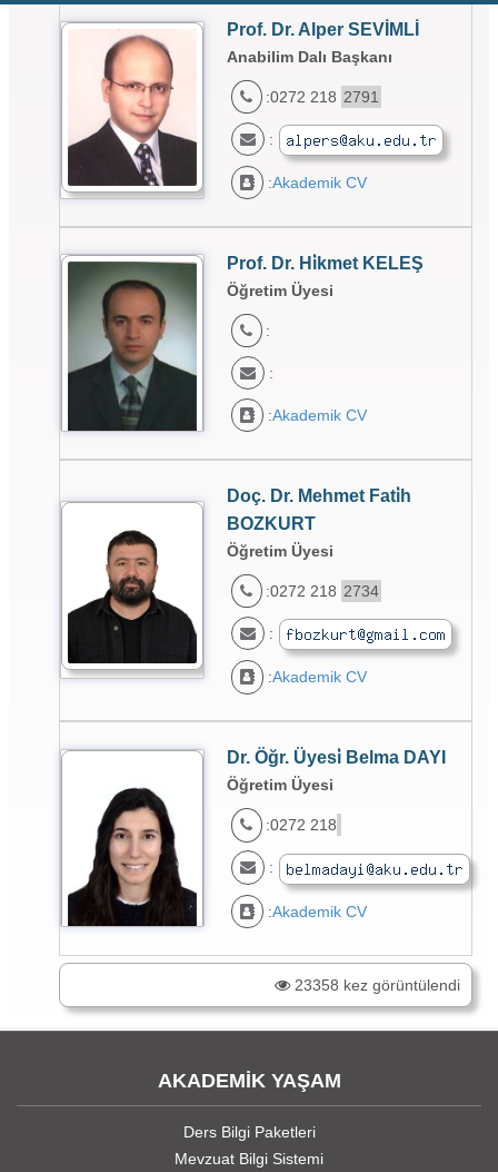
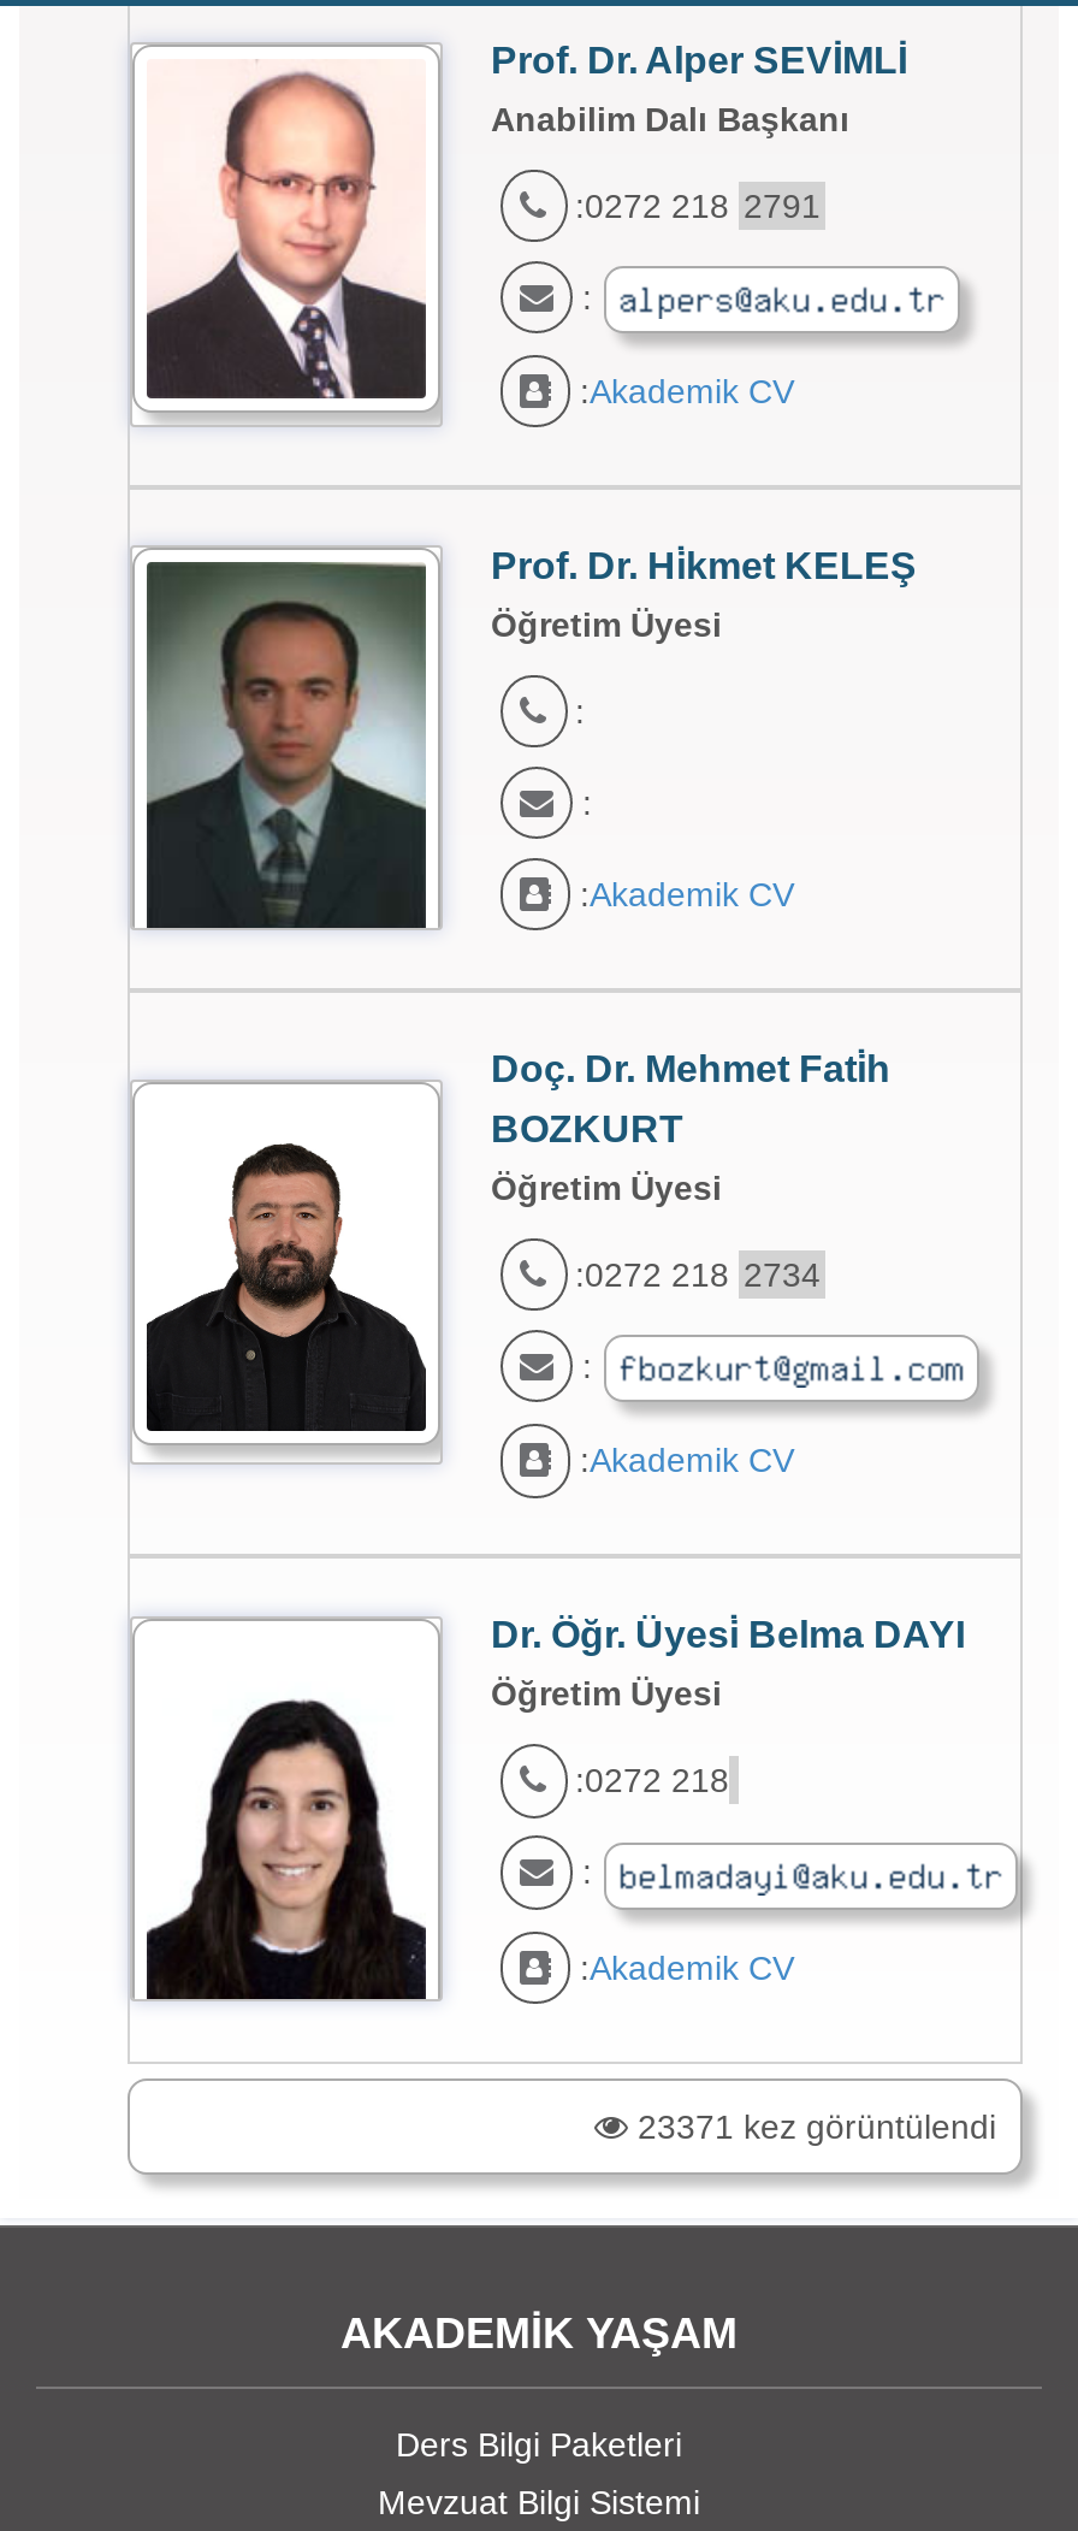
- 23358 kez görüntülendi
+ 23371 kez görüntülendi
